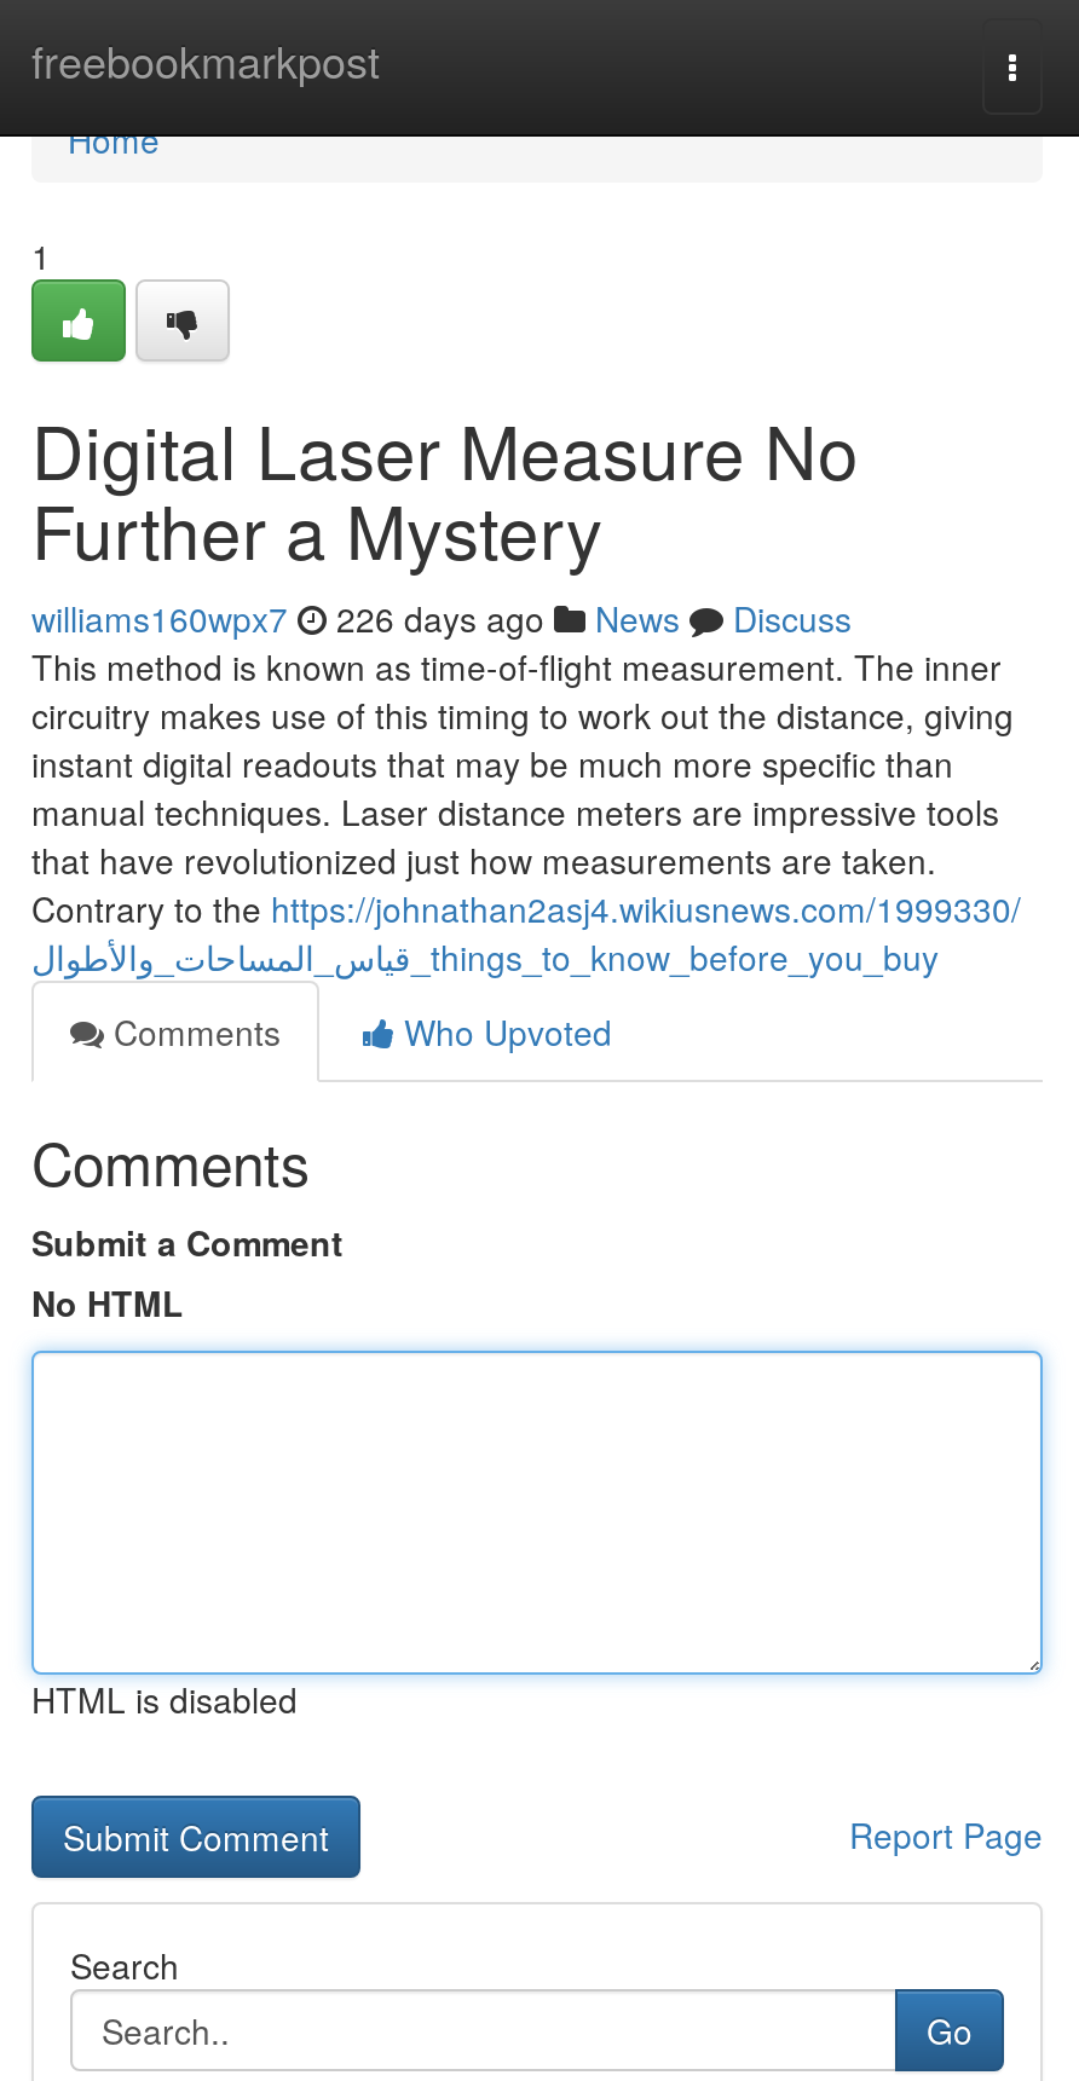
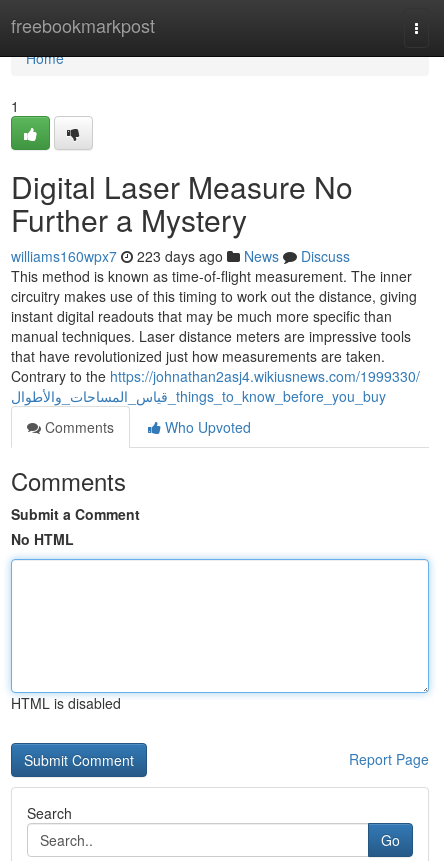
- williams160wpx7 226 days ago News Discuss
+ williams160wpx7 223 days ago News Discuss
